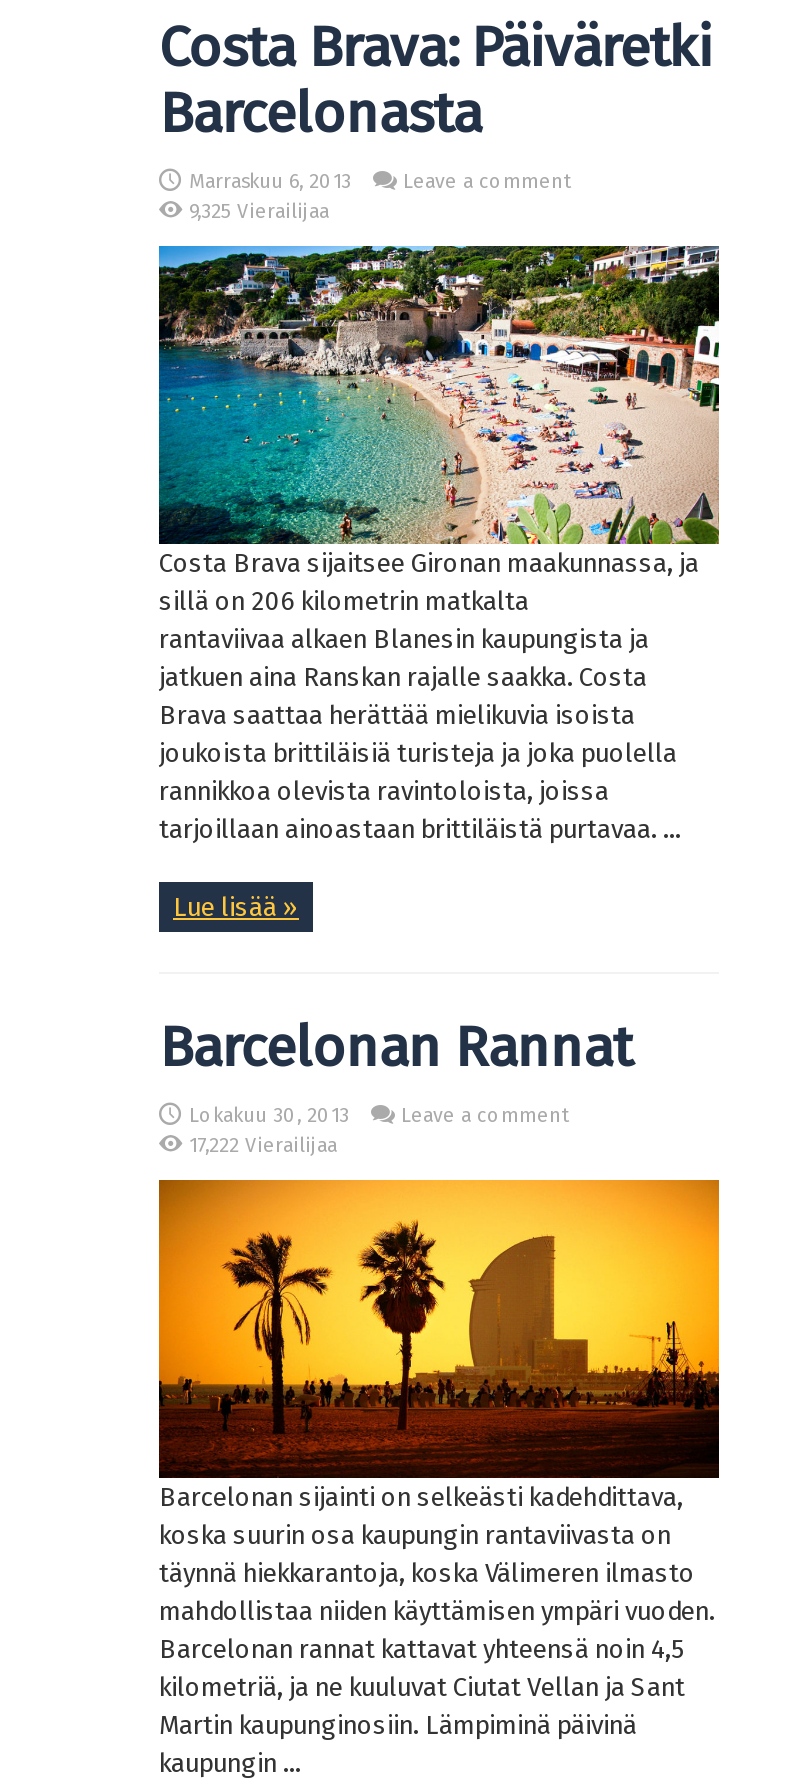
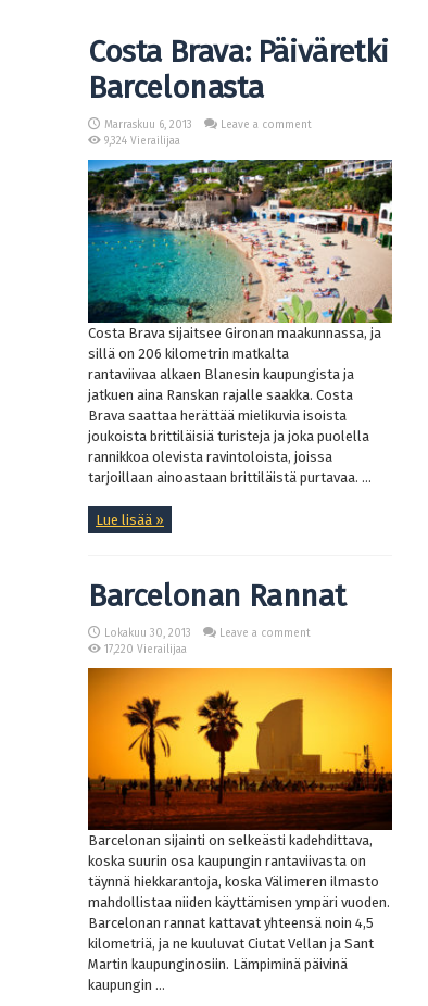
- 9,325 Vierailijaa
+ 9,324 Vierailijaa

- 17,222 Vierailijaa
+ 17,220 Vierailijaa
